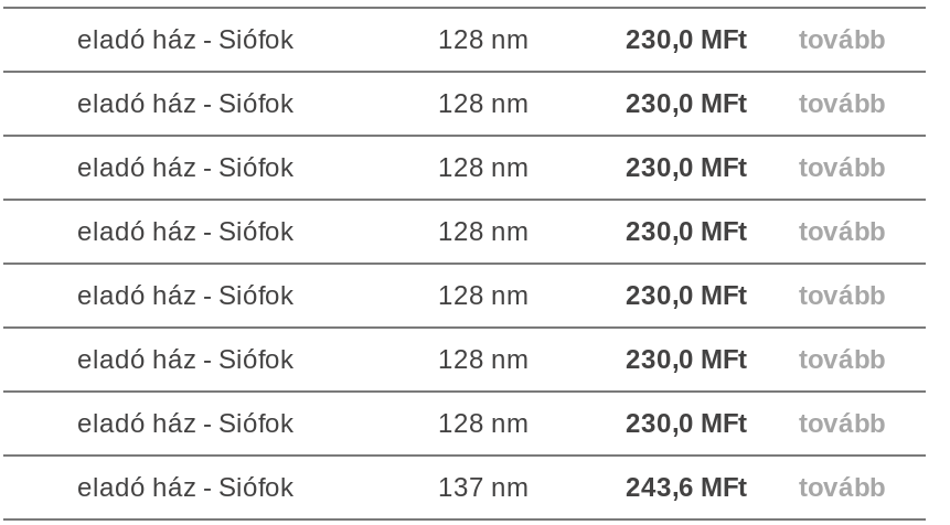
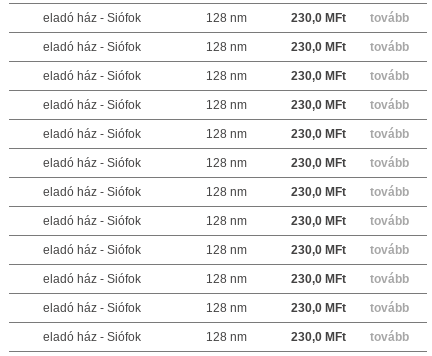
- 137 nm
- 243,6 MFt
+ 128 nm
+ 230,0 MFt
+ tovább
+ eladó ház - Siófok
+ 128 nm
+ 230,0 MFt
+ tovább
+ eladó ház - Siófok
+ 128 nm
+ 230,0 MFt
+ tovább
+ eladó ház - Siófok
+ 128 nm
+ 230,0 MFt
+ tovább
+ eladó ház - Siófok
+ 128 nm
+ 230,0 MFt
